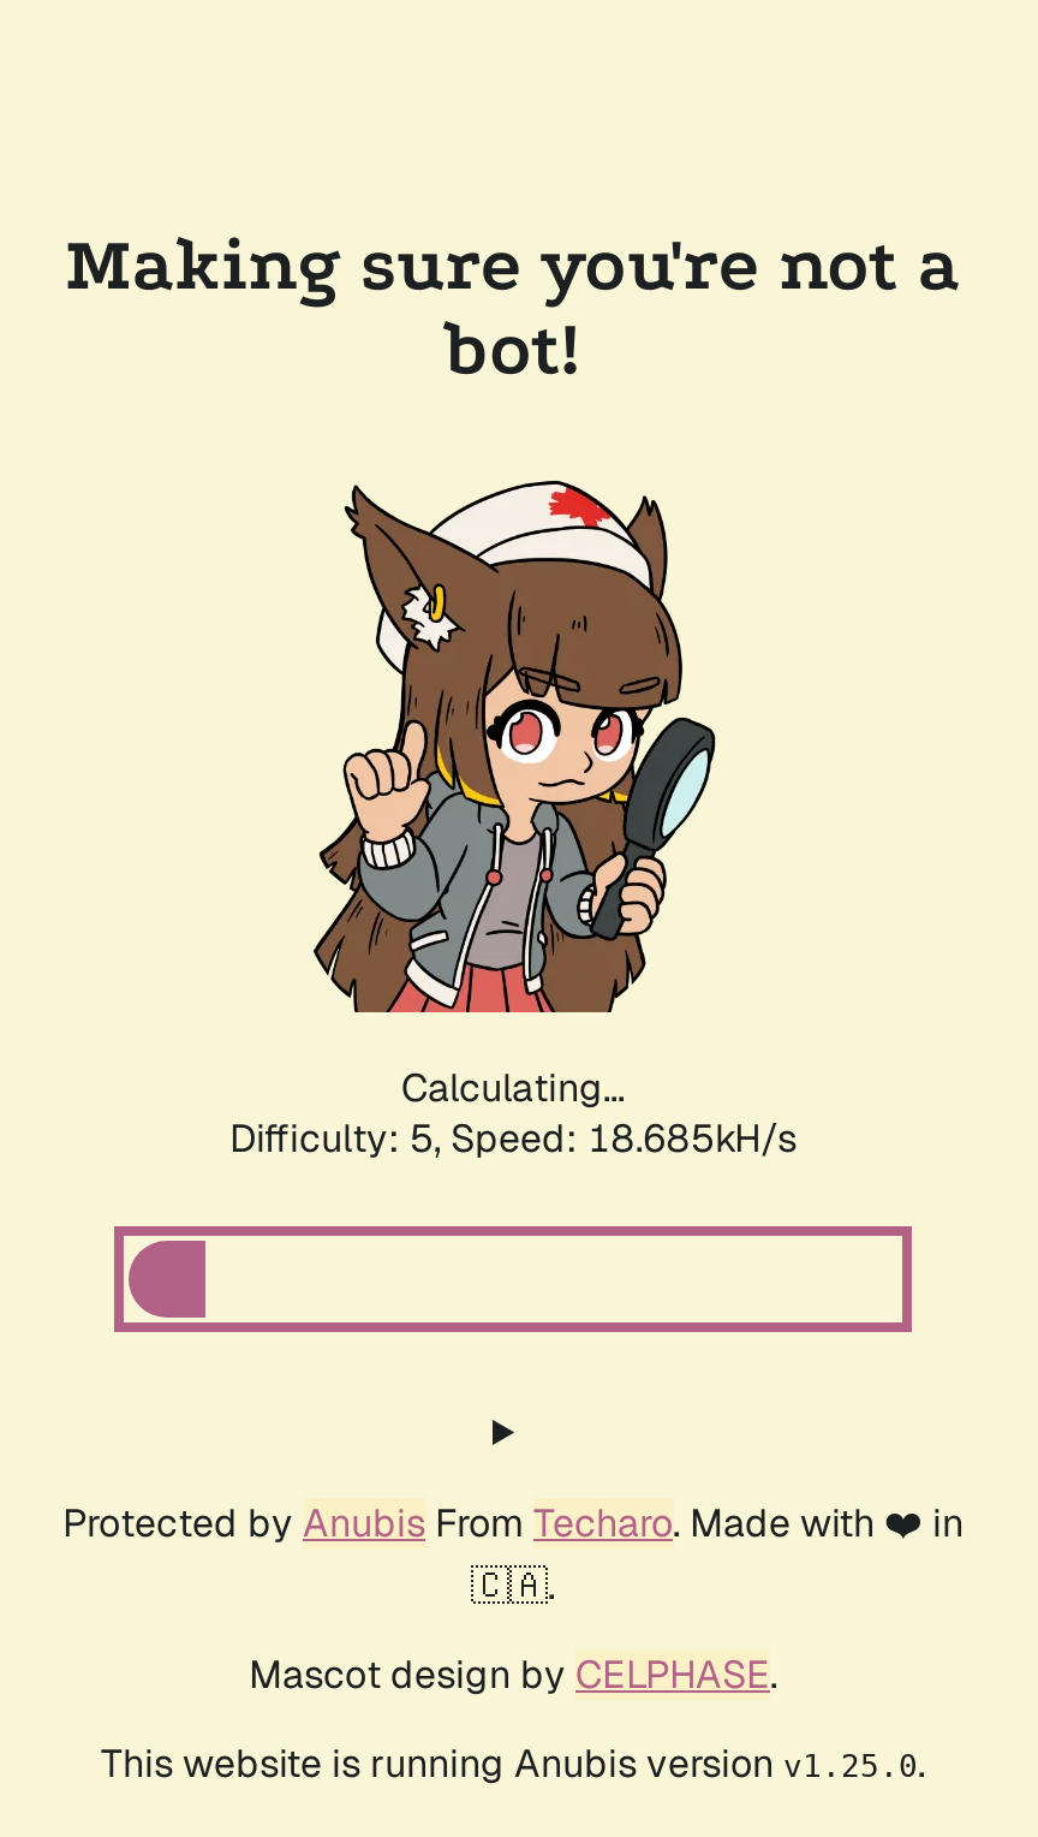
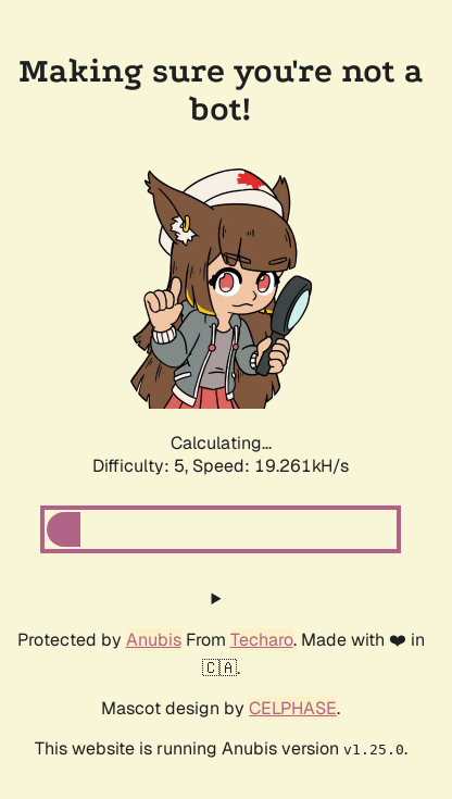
- Difficulty: 5, Speed: 18.685kH/s
+ Difficulty: 5, Speed: 19.261kH/s
